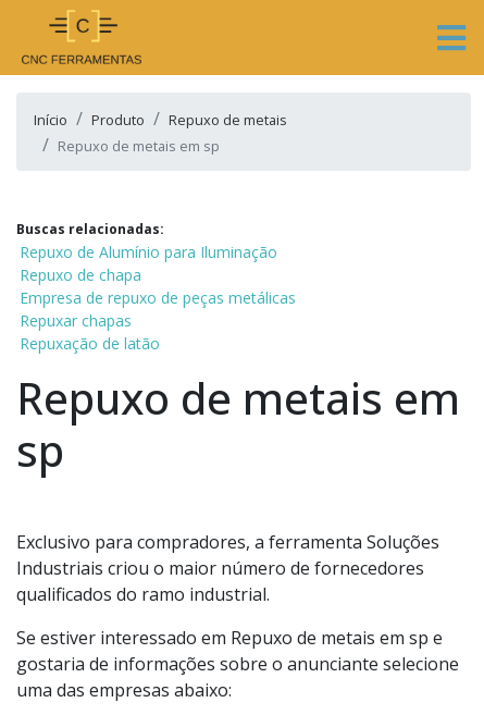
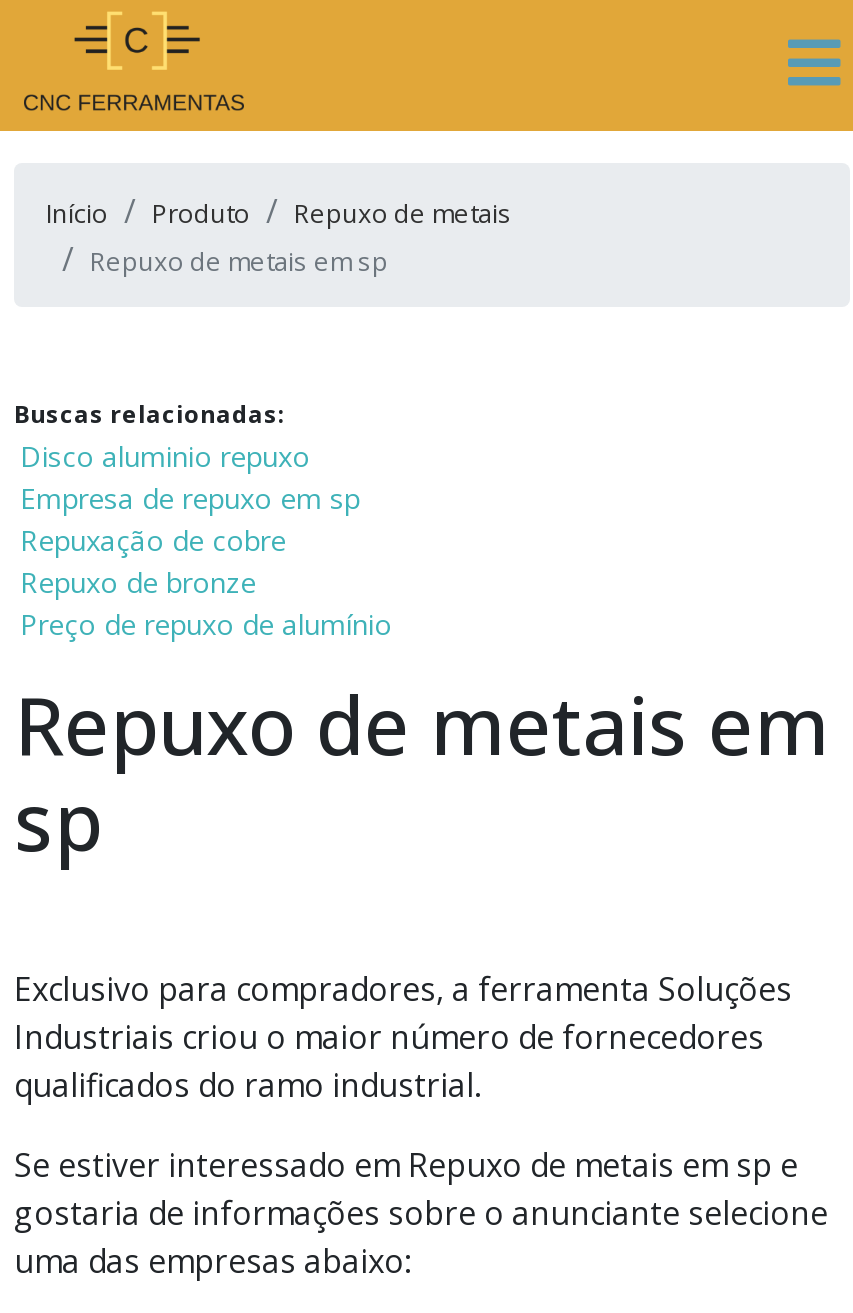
- Repuxo de Alumínio para Iluminação
- Repuxo de chapa
- Empresa de repuxo de peças metálicas
- Repuxar chapas
- Repuxação de latão
+ Disco aluminio repuxo
+ Empresa de repuxo em sp
+ Repuxação de cobre
+ Repuxo de bronze
+ Preço de repuxo de alumínio
